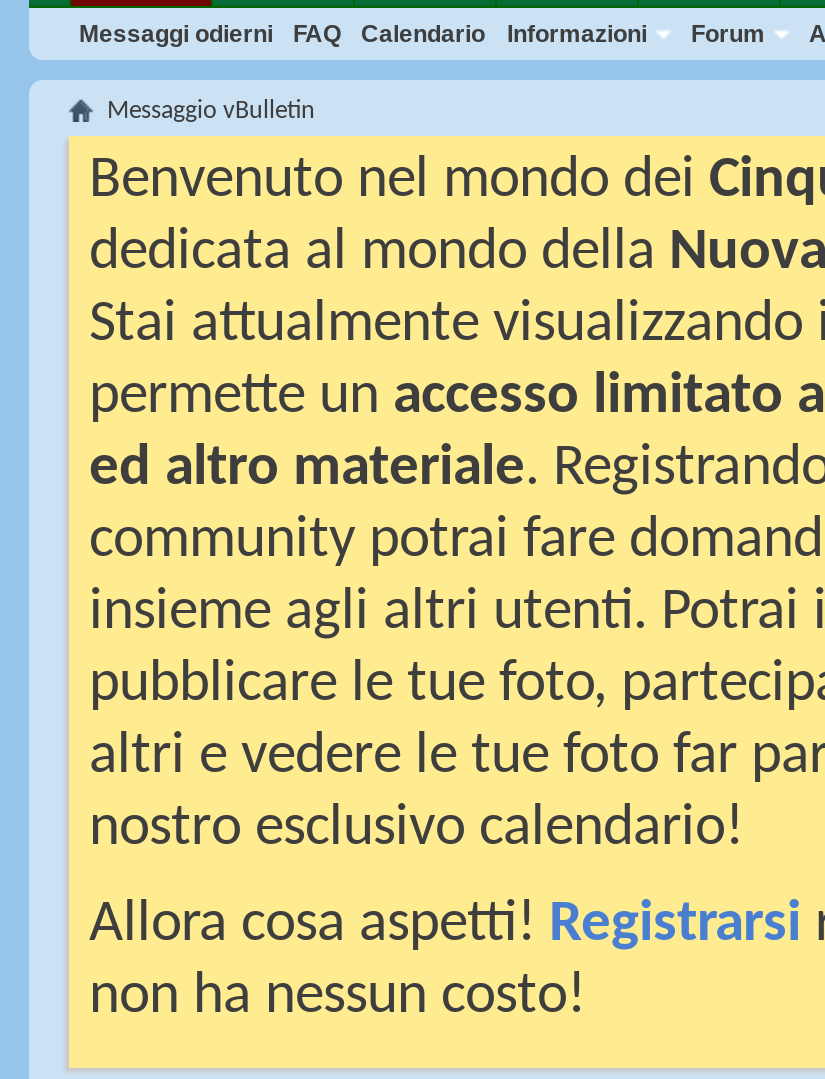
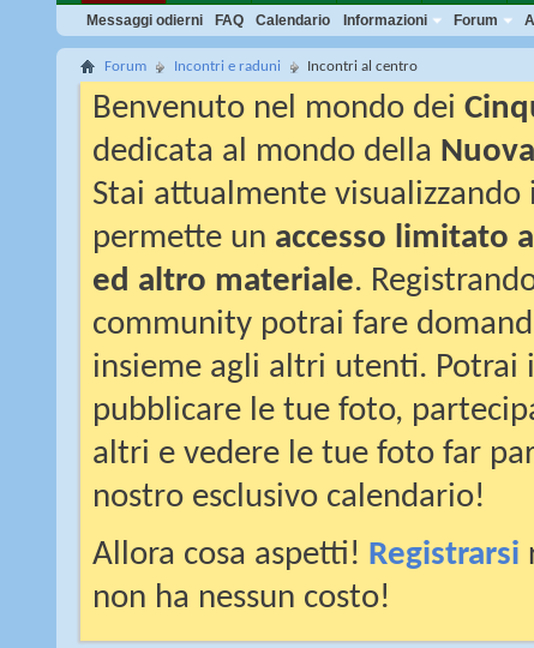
- Messaggio vBulletin
+ Forum
+ Incontri e raduni
+ Incontri al centro
